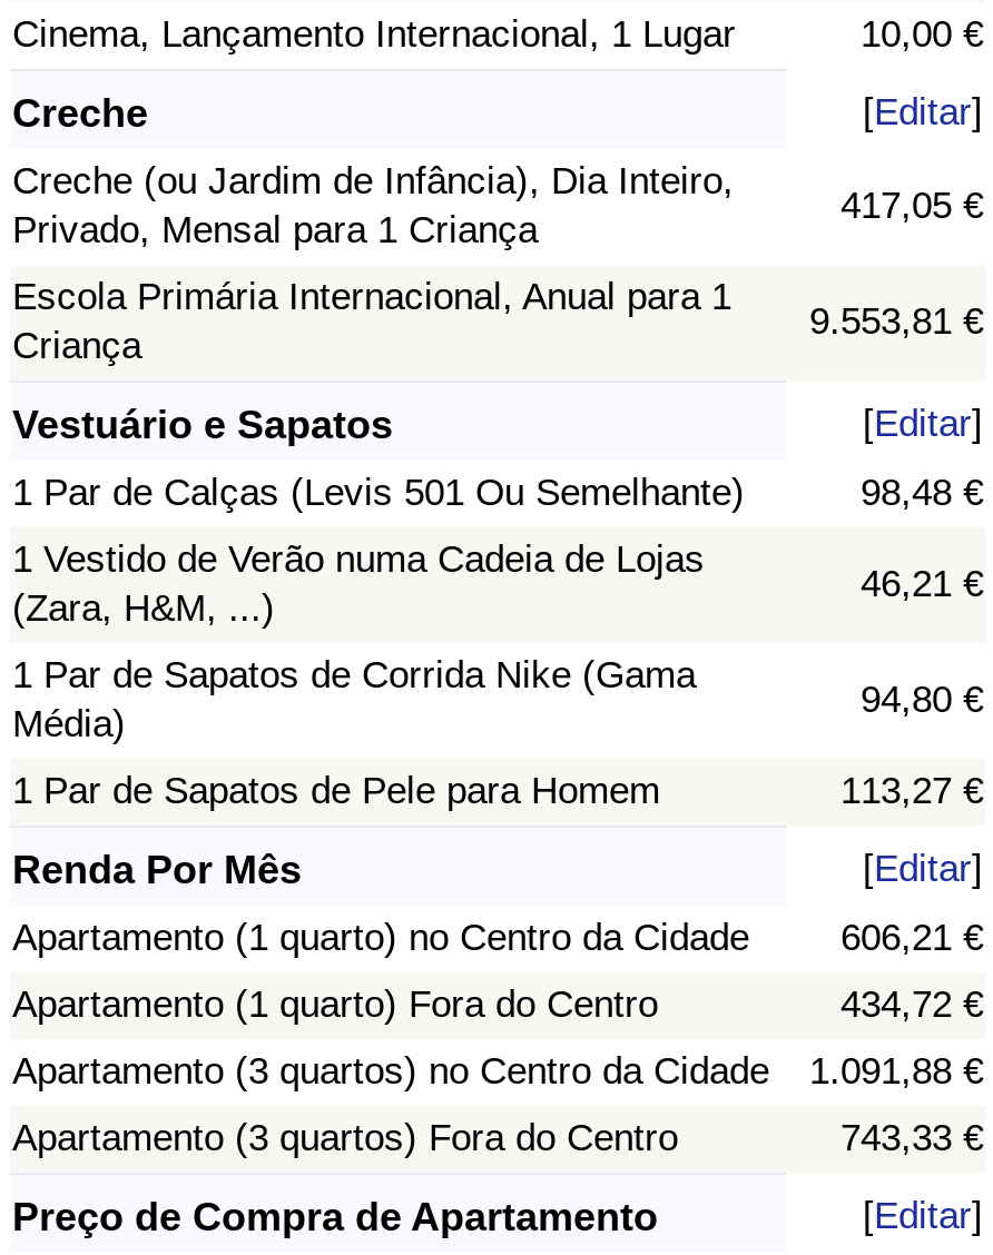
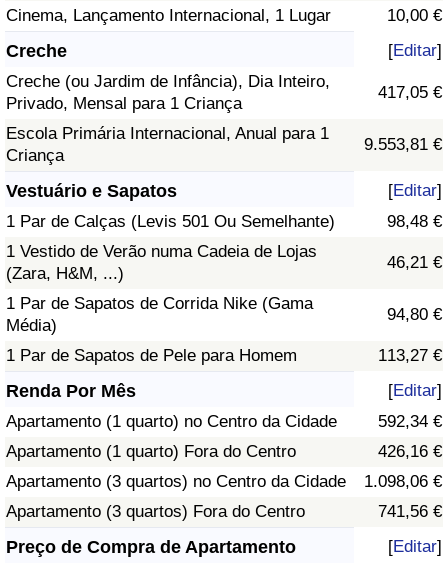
- 606,21 €
+ 592,34 €

- 434,72 €
+ 426,16 €

- Apartamento (3 quartos) no Centro da Cidade 1.091,88 €
+ Apartamento (3 quartos) no Centro da Cidade 1.098,06 €

- 743,33 €
+ 741,56 €
